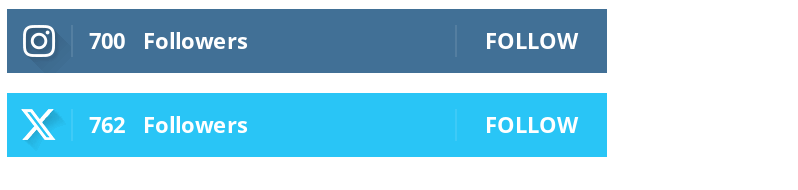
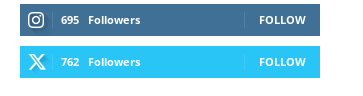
- 700 Followers
+ 695 Followers
